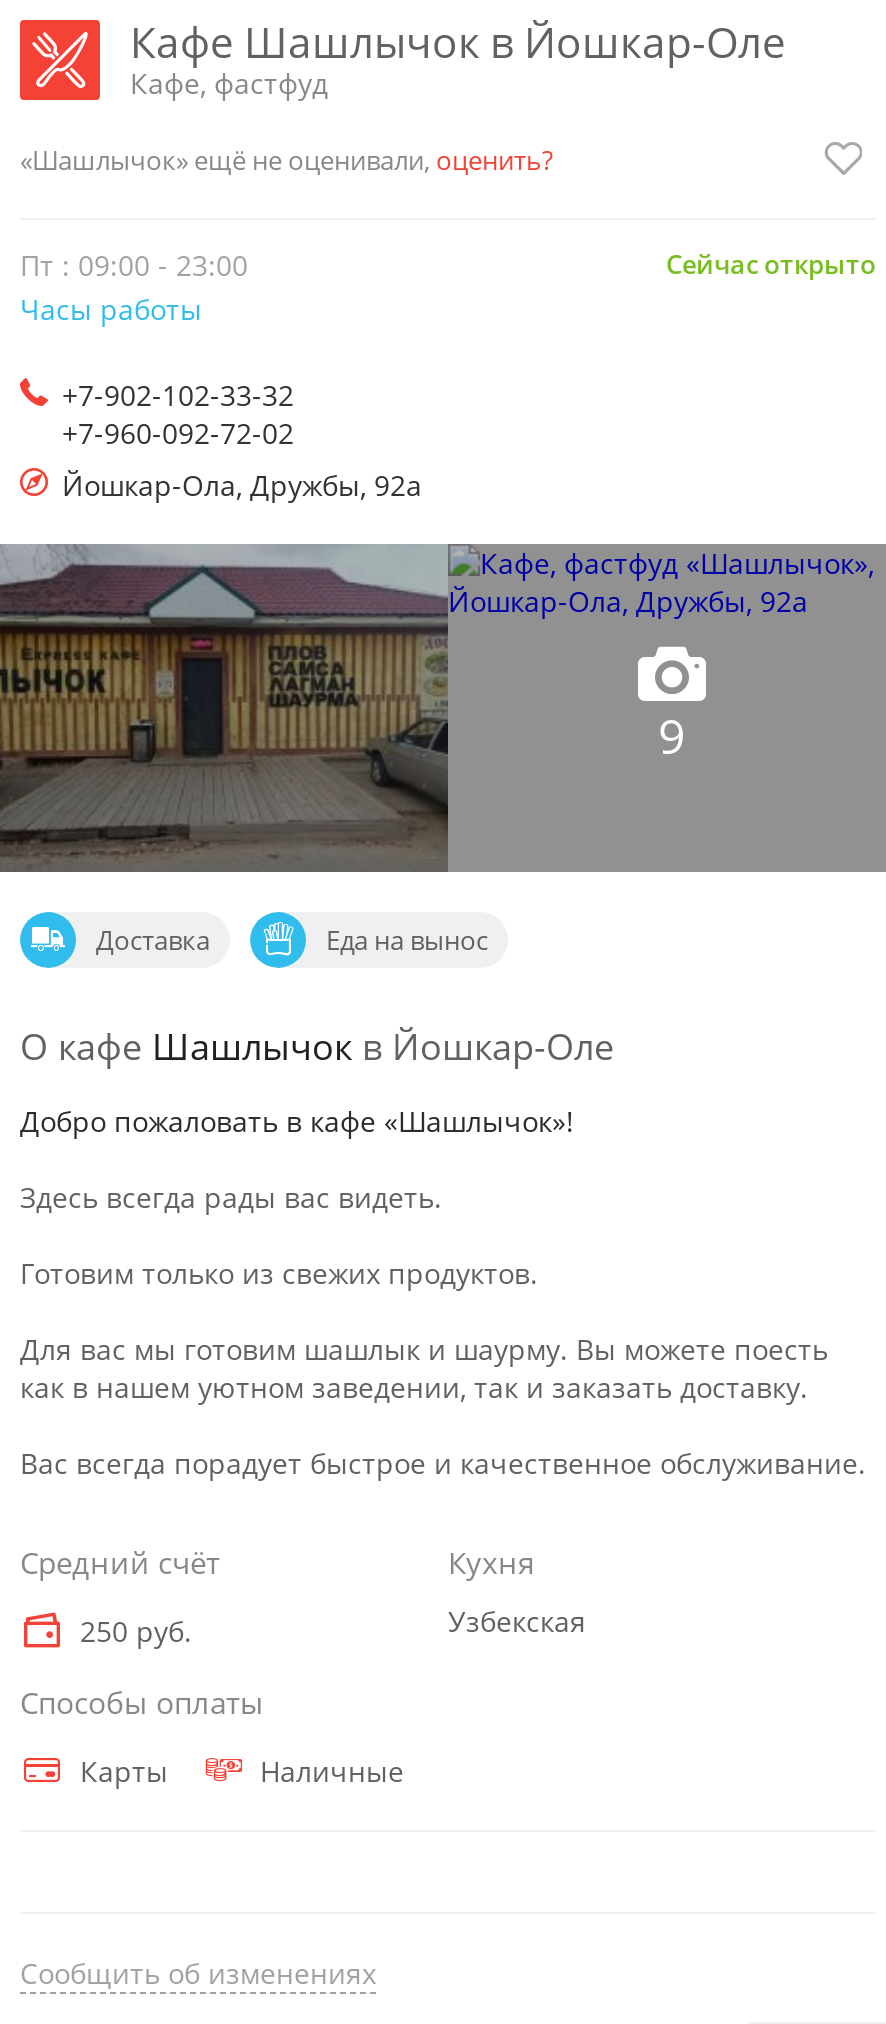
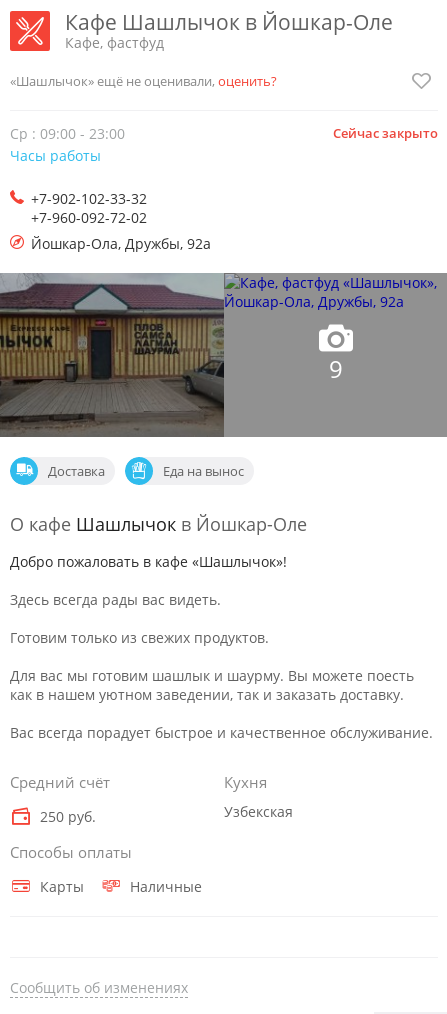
- Сейчас открыто
- Пт : 09:00 - 23:00
+ Сейчас закрыто
+ Ср : 09:00 - 23:00
